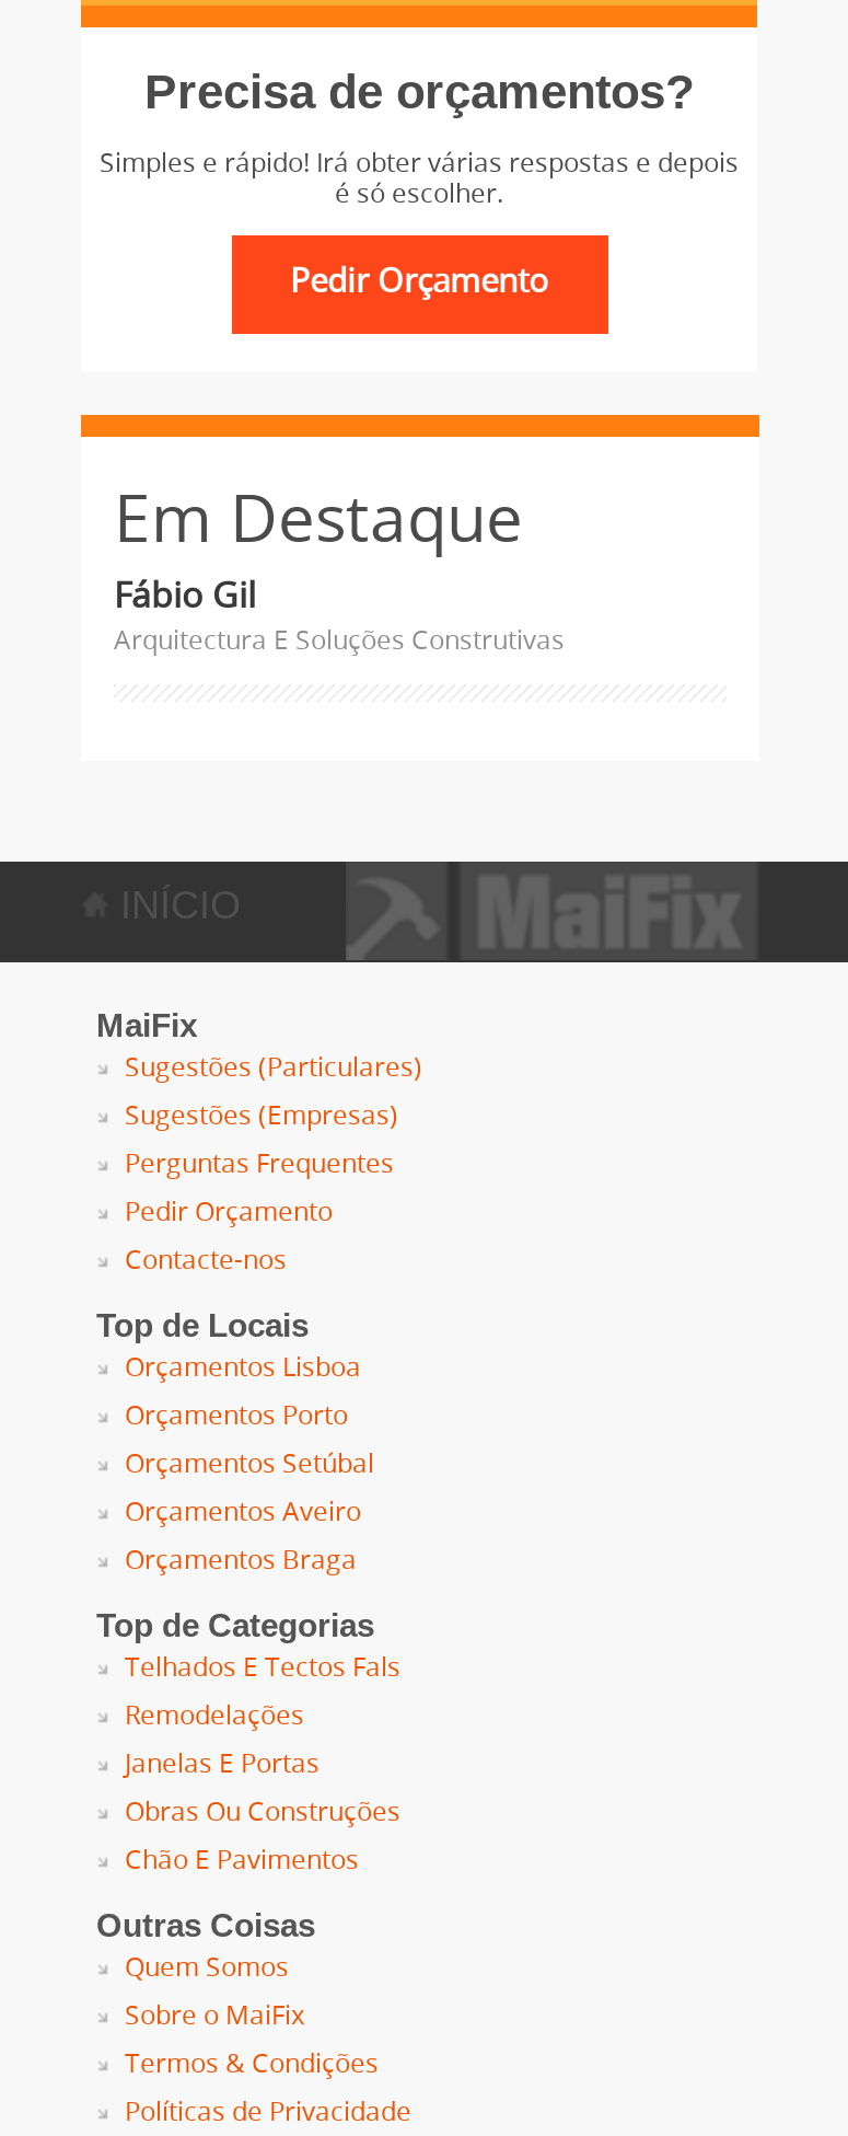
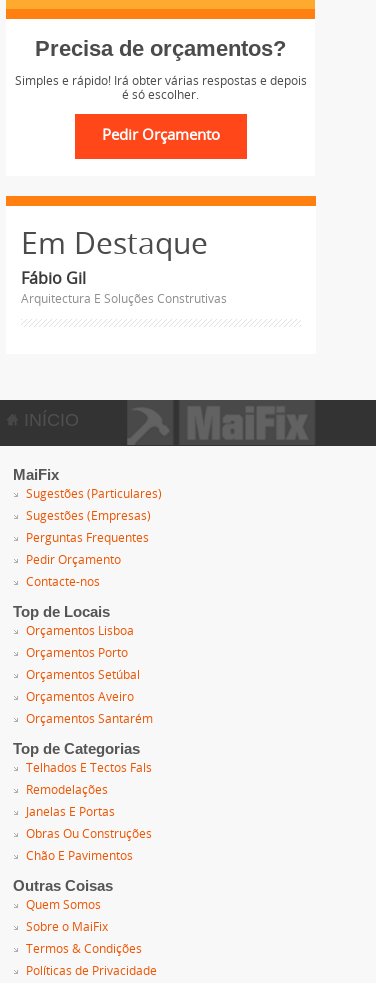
- Orçamentos Braga
+ Orçamentos Santarém
